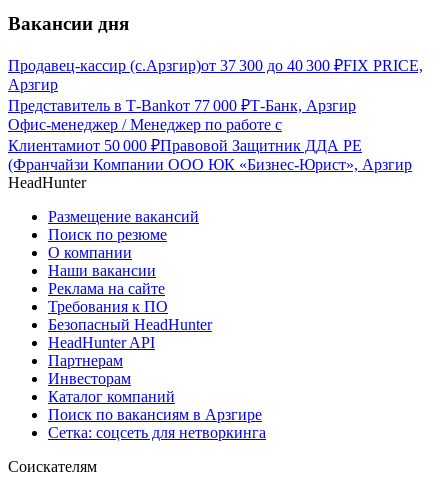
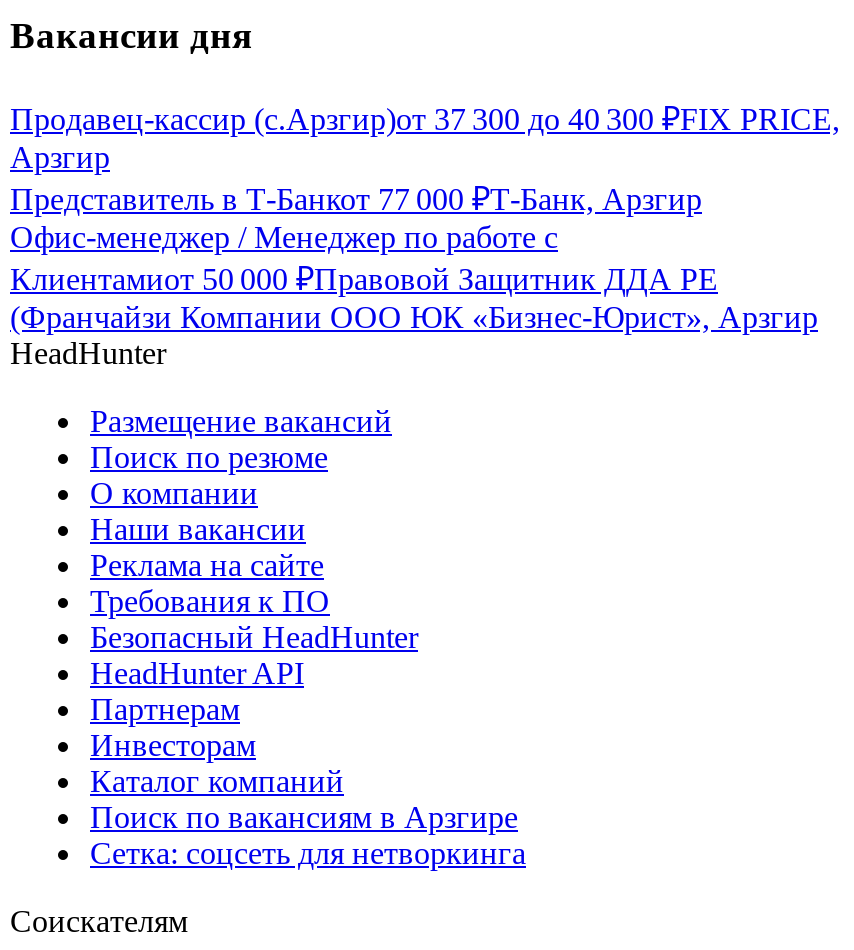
- Представитель в Т-Bankот 77 000 ₽Т-Банк, Арзгир
+ Представитель в Т-Банкот 77 000 ₽Т-Банк, Арзгир
